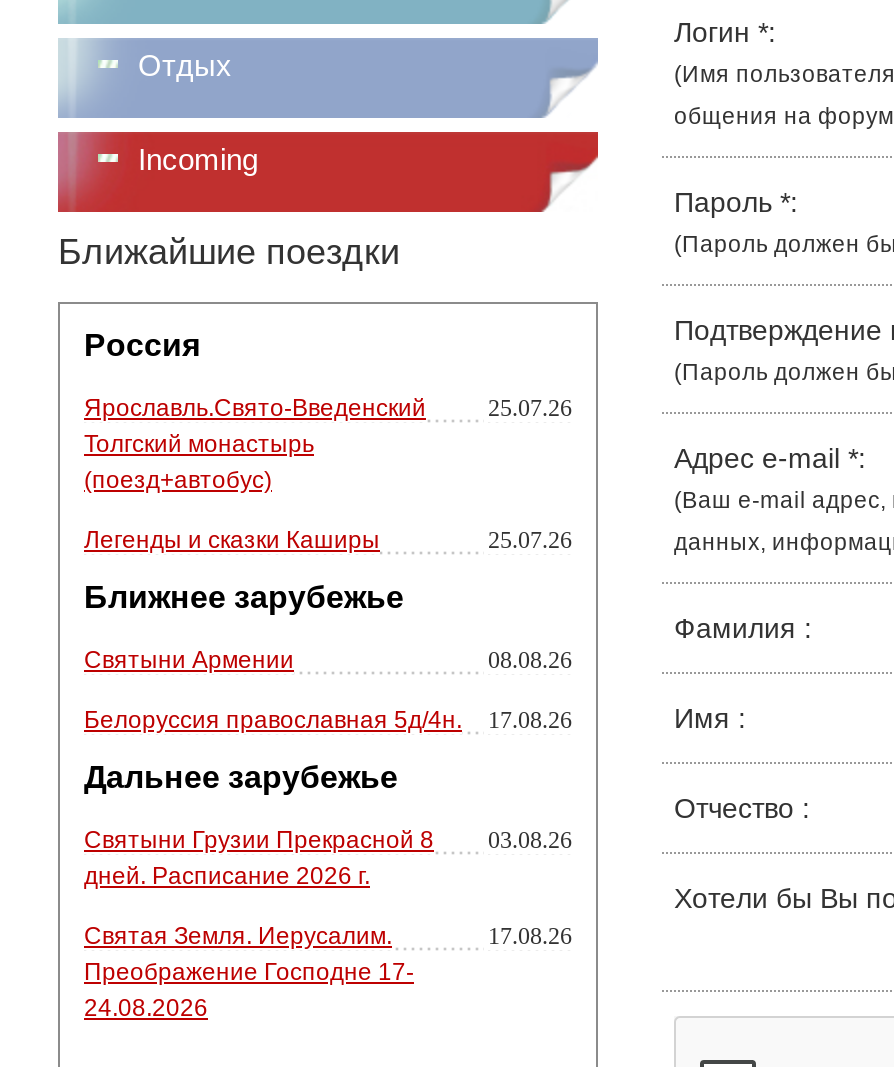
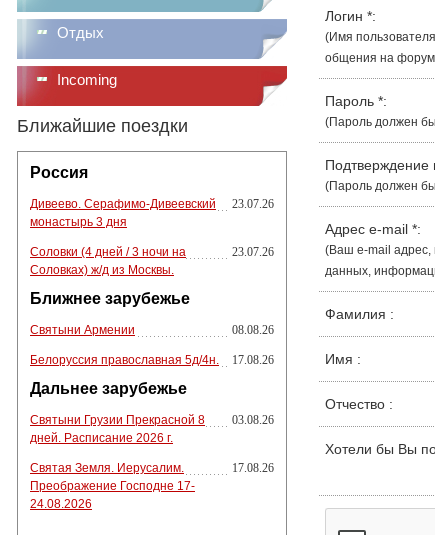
- Ярославль.Свято-Введенский
- Толгский монастырь
- (поезд+автобус)
+ Дивеево. Серафимо-Дивеевский
+ монастырь 3 дня

- 25.07.26
+ 23.07.26
+ Соловки (4 дней / 3 ночи на
+ Соловках) ж/д из Москвы.

- Легенды и сказки Каширы
- 25.07.26
+ 23.07.26
